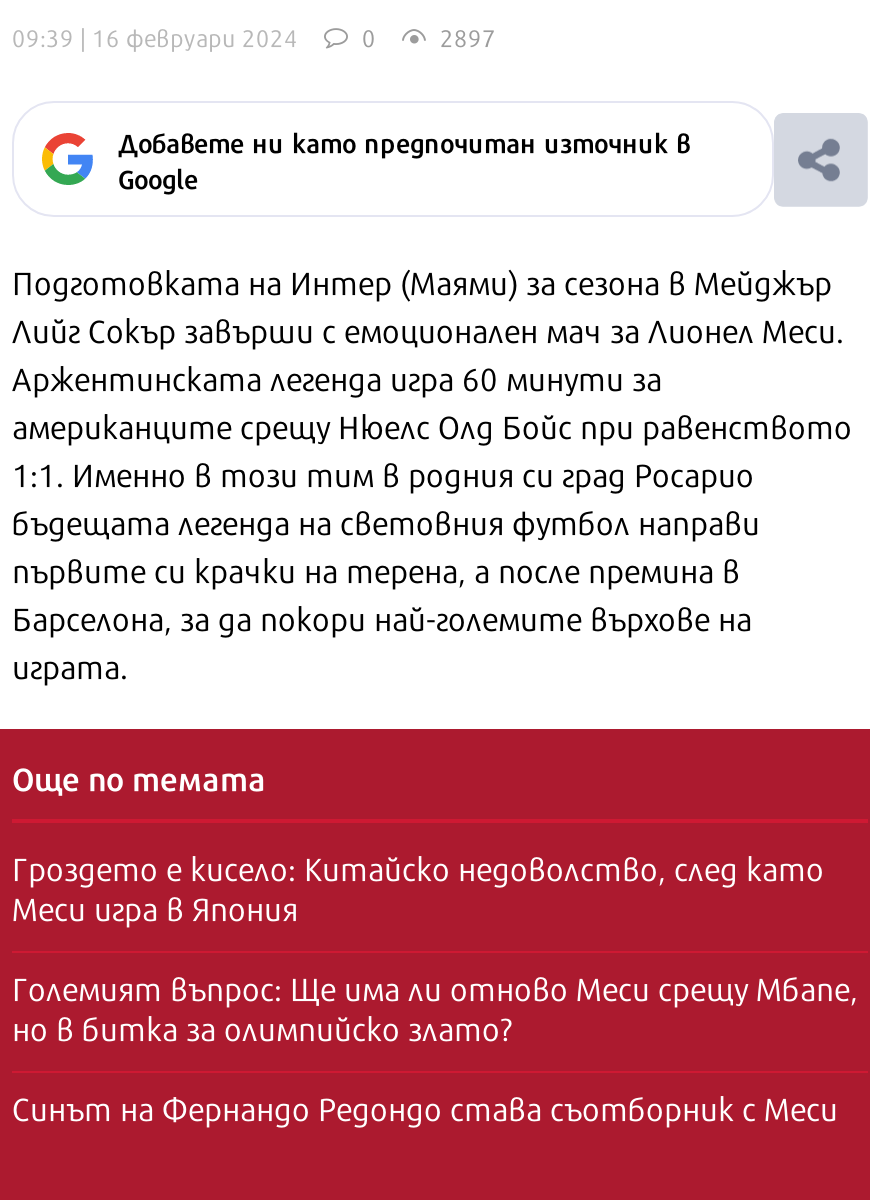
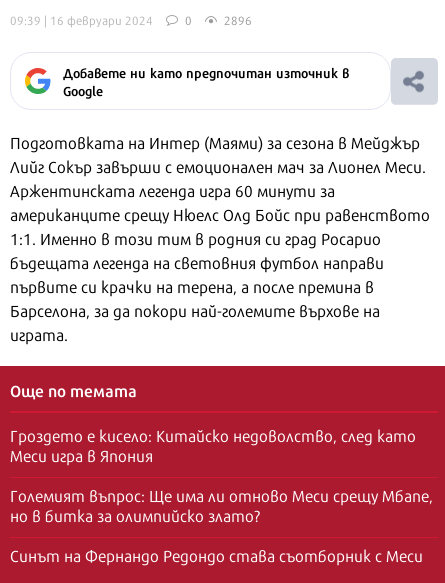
- 2897
+ 2896
